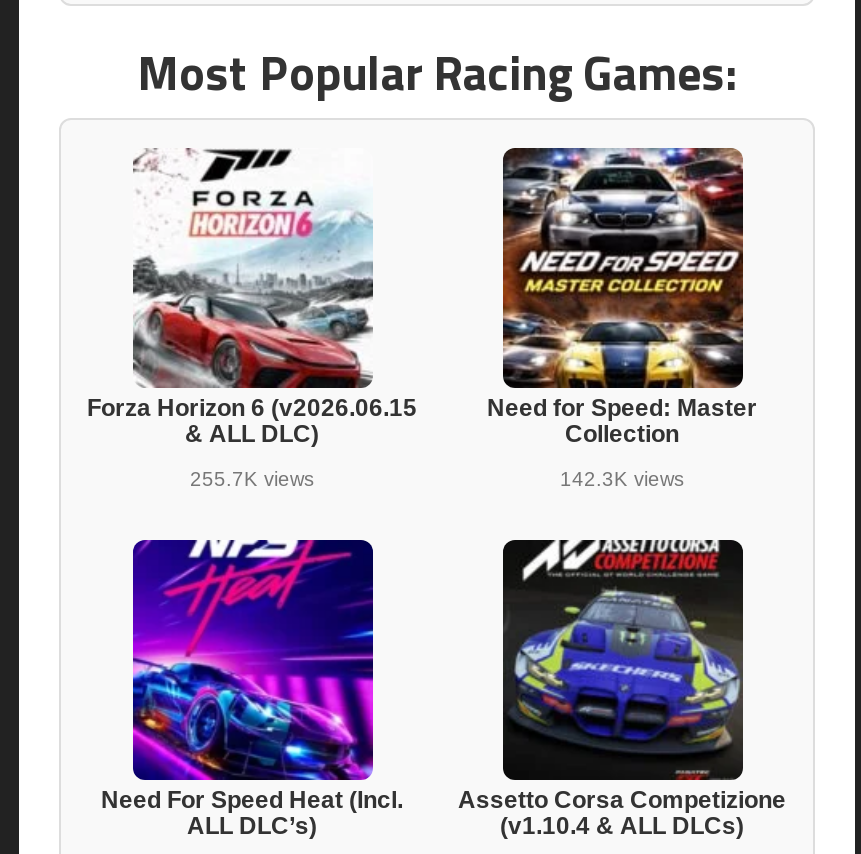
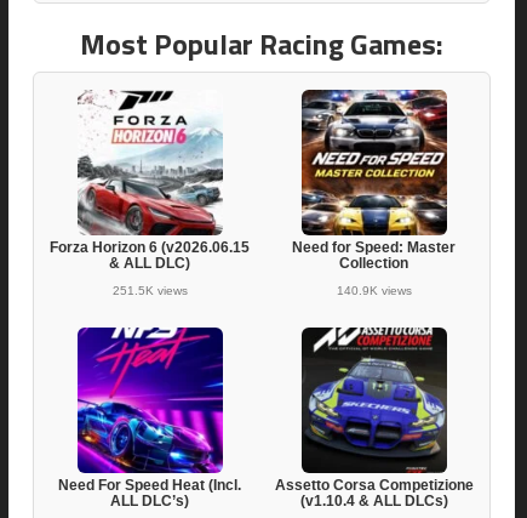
- 255.7K views
+ 251.5K views

- 142.3K views
+ 140.9K views
